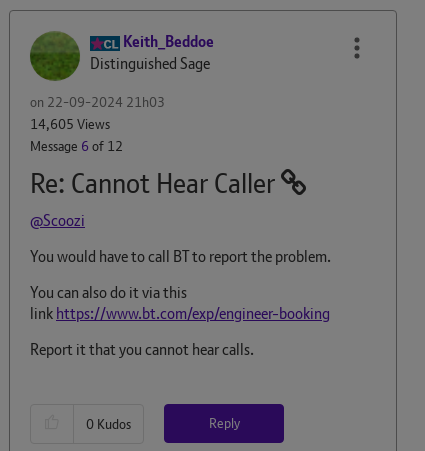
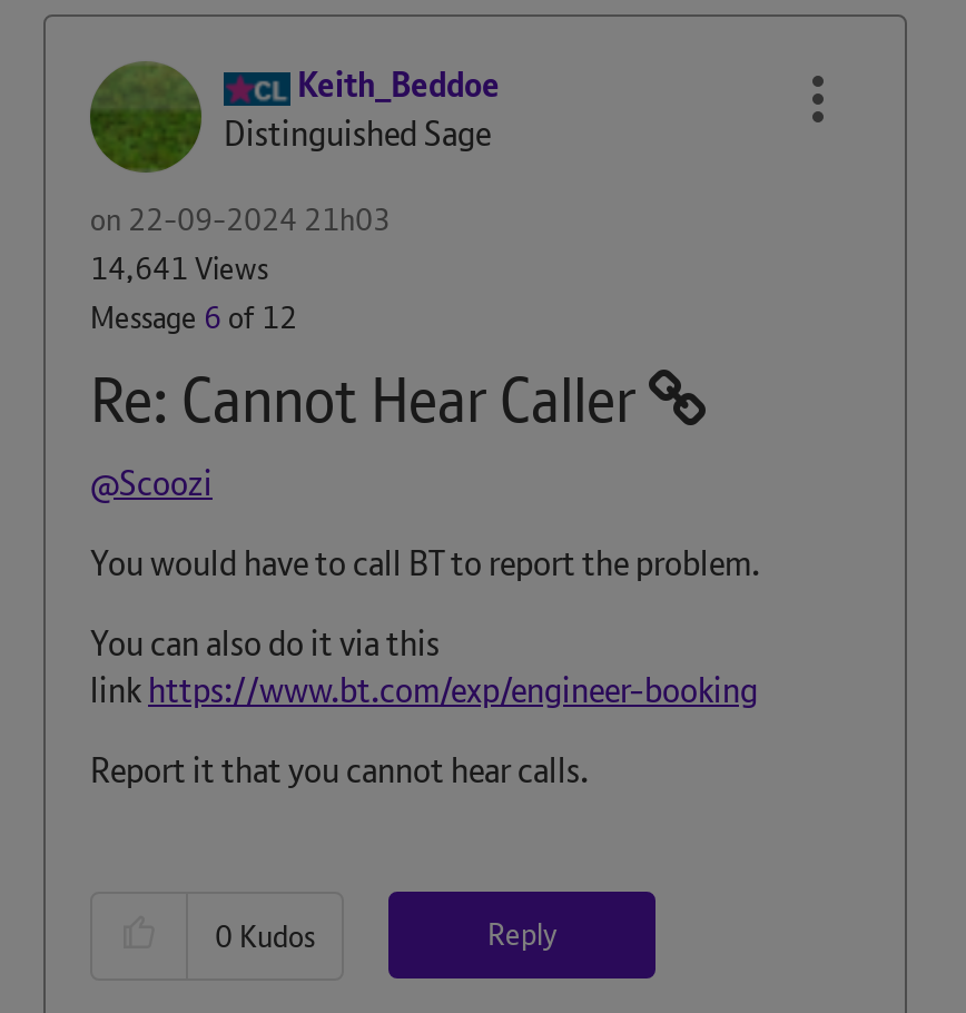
- 14,605 Views
+ 14,641 Views
